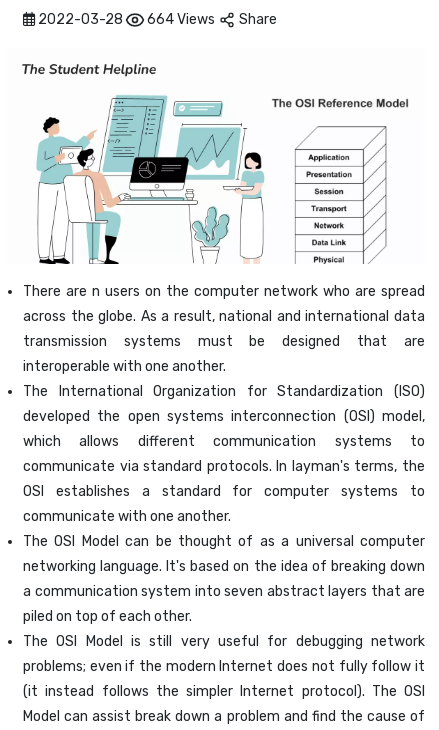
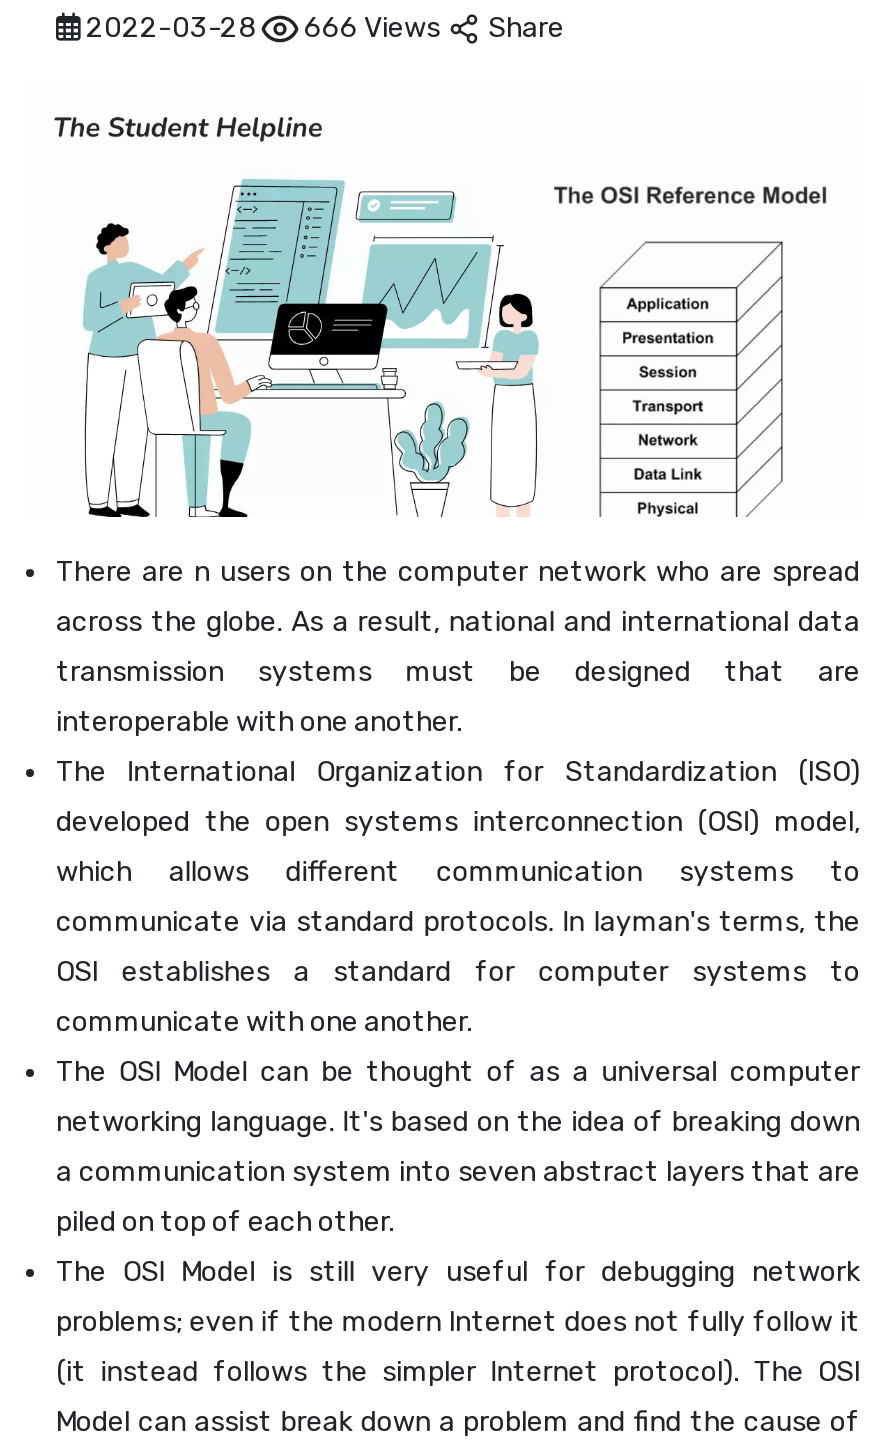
- 2022-03-28 664 Views Share
+ 2022-03-28 666 Views Share
